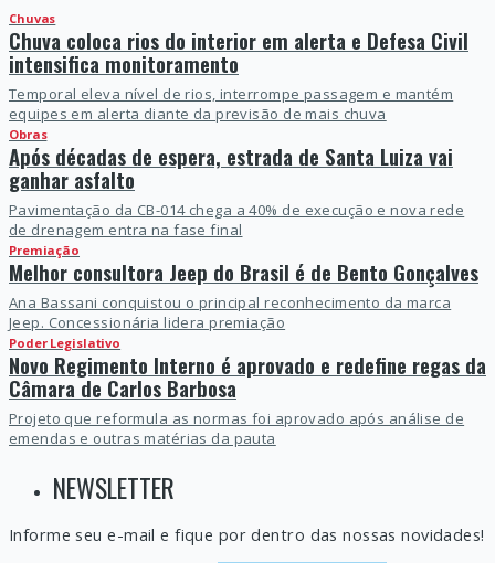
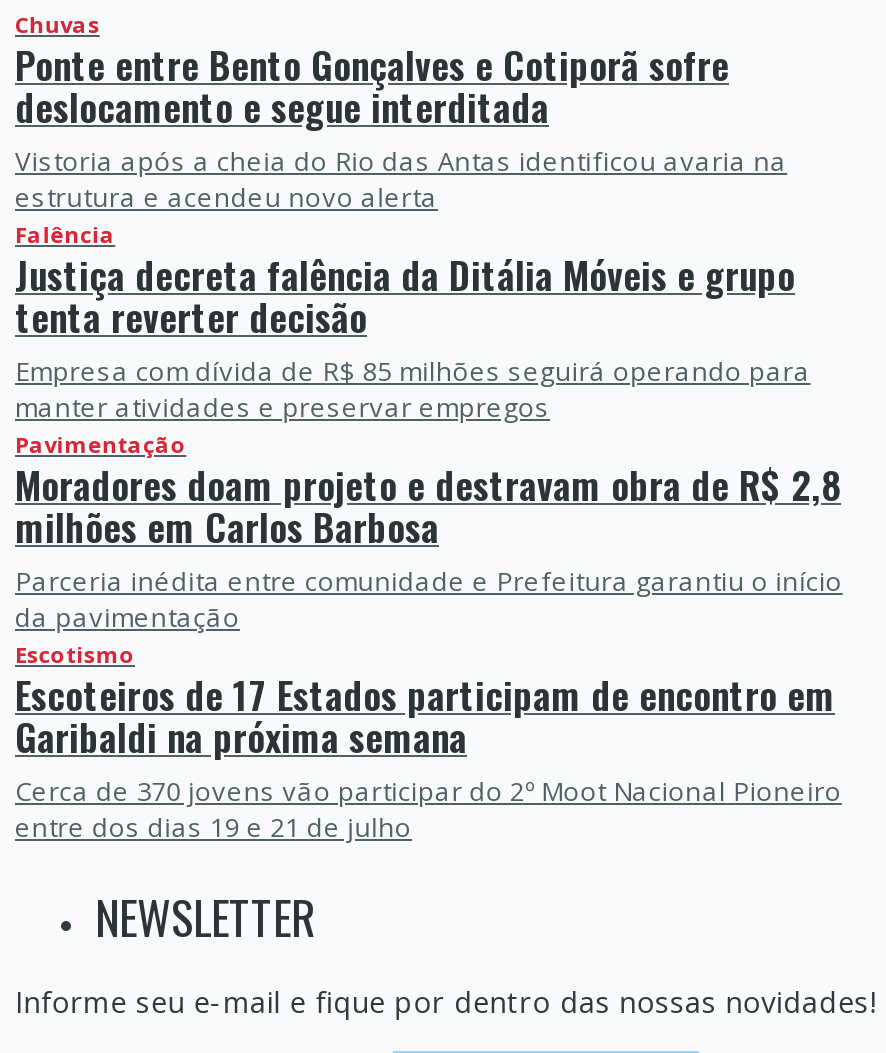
- Chuva coloca rios do interior em alerta e Defesa Civil
- intensifica monitoramento
- Temporal eleva nível de rios, interrompe passagem e mantém
- equipes em alerta diante da previsão de mais chuva
- Obras
- Após décadas de espera, estrada de Santa Luiza vai
- ganhar asfalto
- Pavimentação da CB-014 chega a 40% de execução e nova rede
- de drenagem entra na fase final
- Premiação
- Melhor consultora Jeep do Brasil é de Bento Gonçalves
- Ana Bassani conquistou o principal reconhecimento da marca
- Jeep. Concessionária lidera premiação
- Poder Legislativo
- Novo Regimento Interno é aprovado e redefine regas da
- Câmara de Carlos Barbosa
- Projeto que reformula as normas foi aprovado após análise de
- emendas e outras matérias da pauta
+ Ponte entre Bento Gonçalves e Cotiporã sofre
+ deslocamento e segue interditada
+ Vistoria após a cheia do Rio das Antas identificou avaria na
+ estrutura e acendeu novo alerta
+ Falência
+ Justiça decreta falência da Ditália Móveis e grupo
+ tenta reverter decisão
+ Empresa com dívida de R$ 85 milhões seguirá operando para
+ manter atividades e preservar empregos
+ Pavimentação
+ Moradores doam projeto e destravam obra de R$ 2,8
+ milhões em Carlos Barbosa
+ Parceria inédita entre comunidade e Prefeitura garantiu o início
+ da pavimentação
+ Escotismo
+ Escoteiros de 17 Estados participam de encontro em
+ Garibaldi na próxima semana
+ Cerca de 370 jovens vão participar do 2º Moot Nacional Pioneiro
+ entre dos dias 19 e 21 de julho
